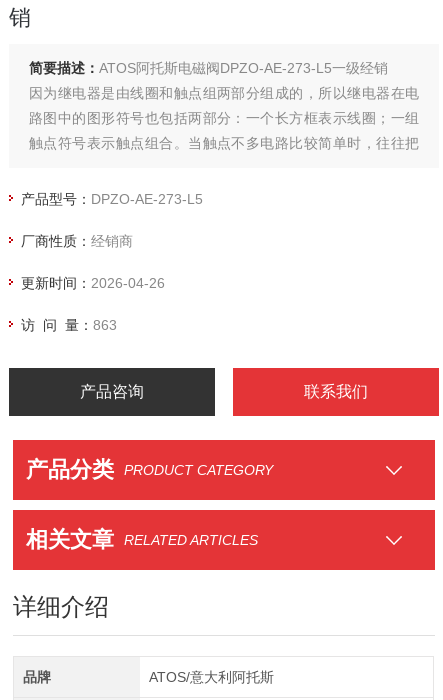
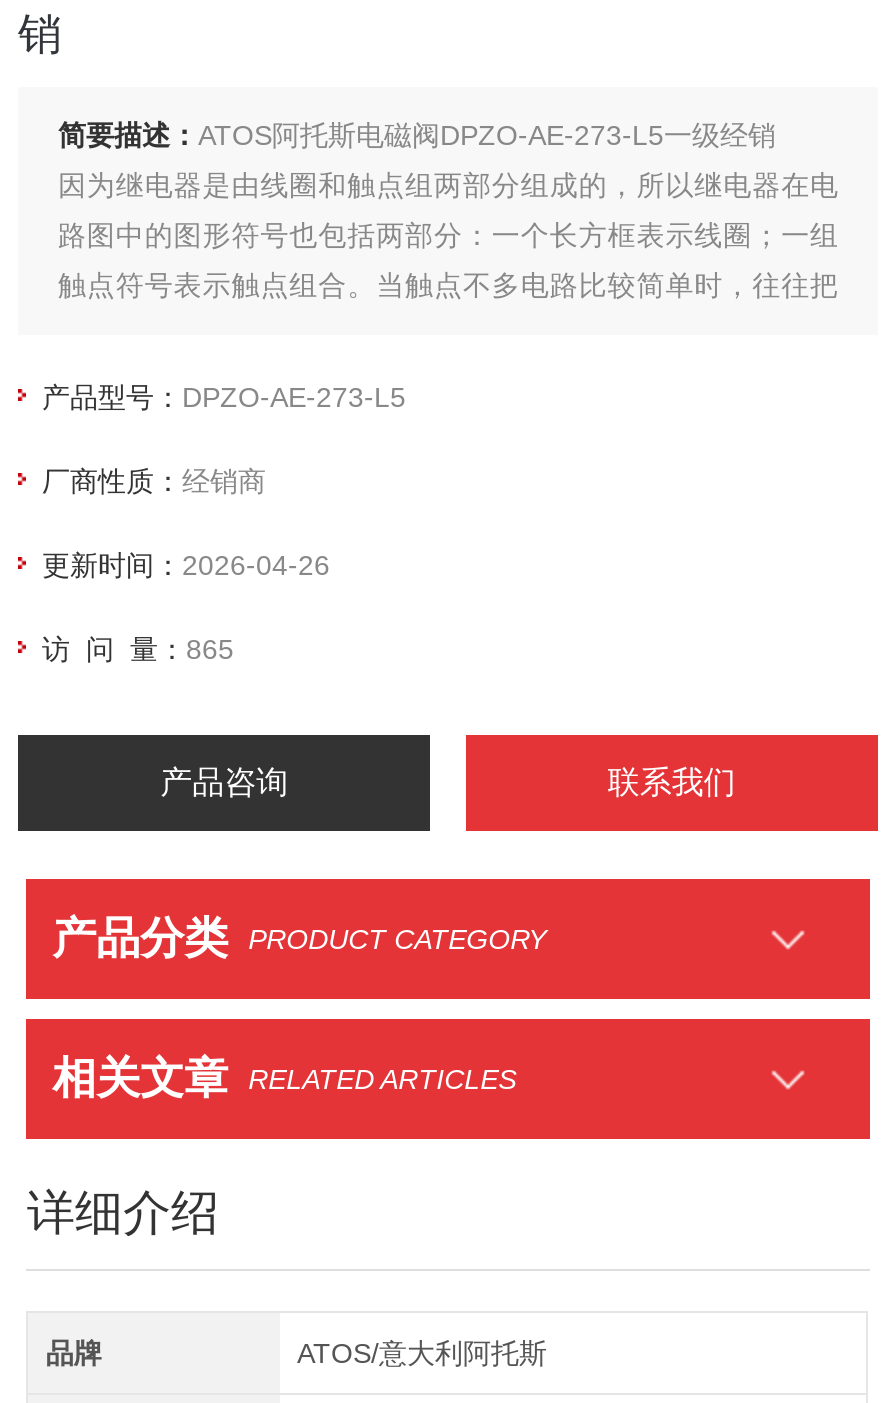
- 访 问 量：863
+ 访 问 量：865
